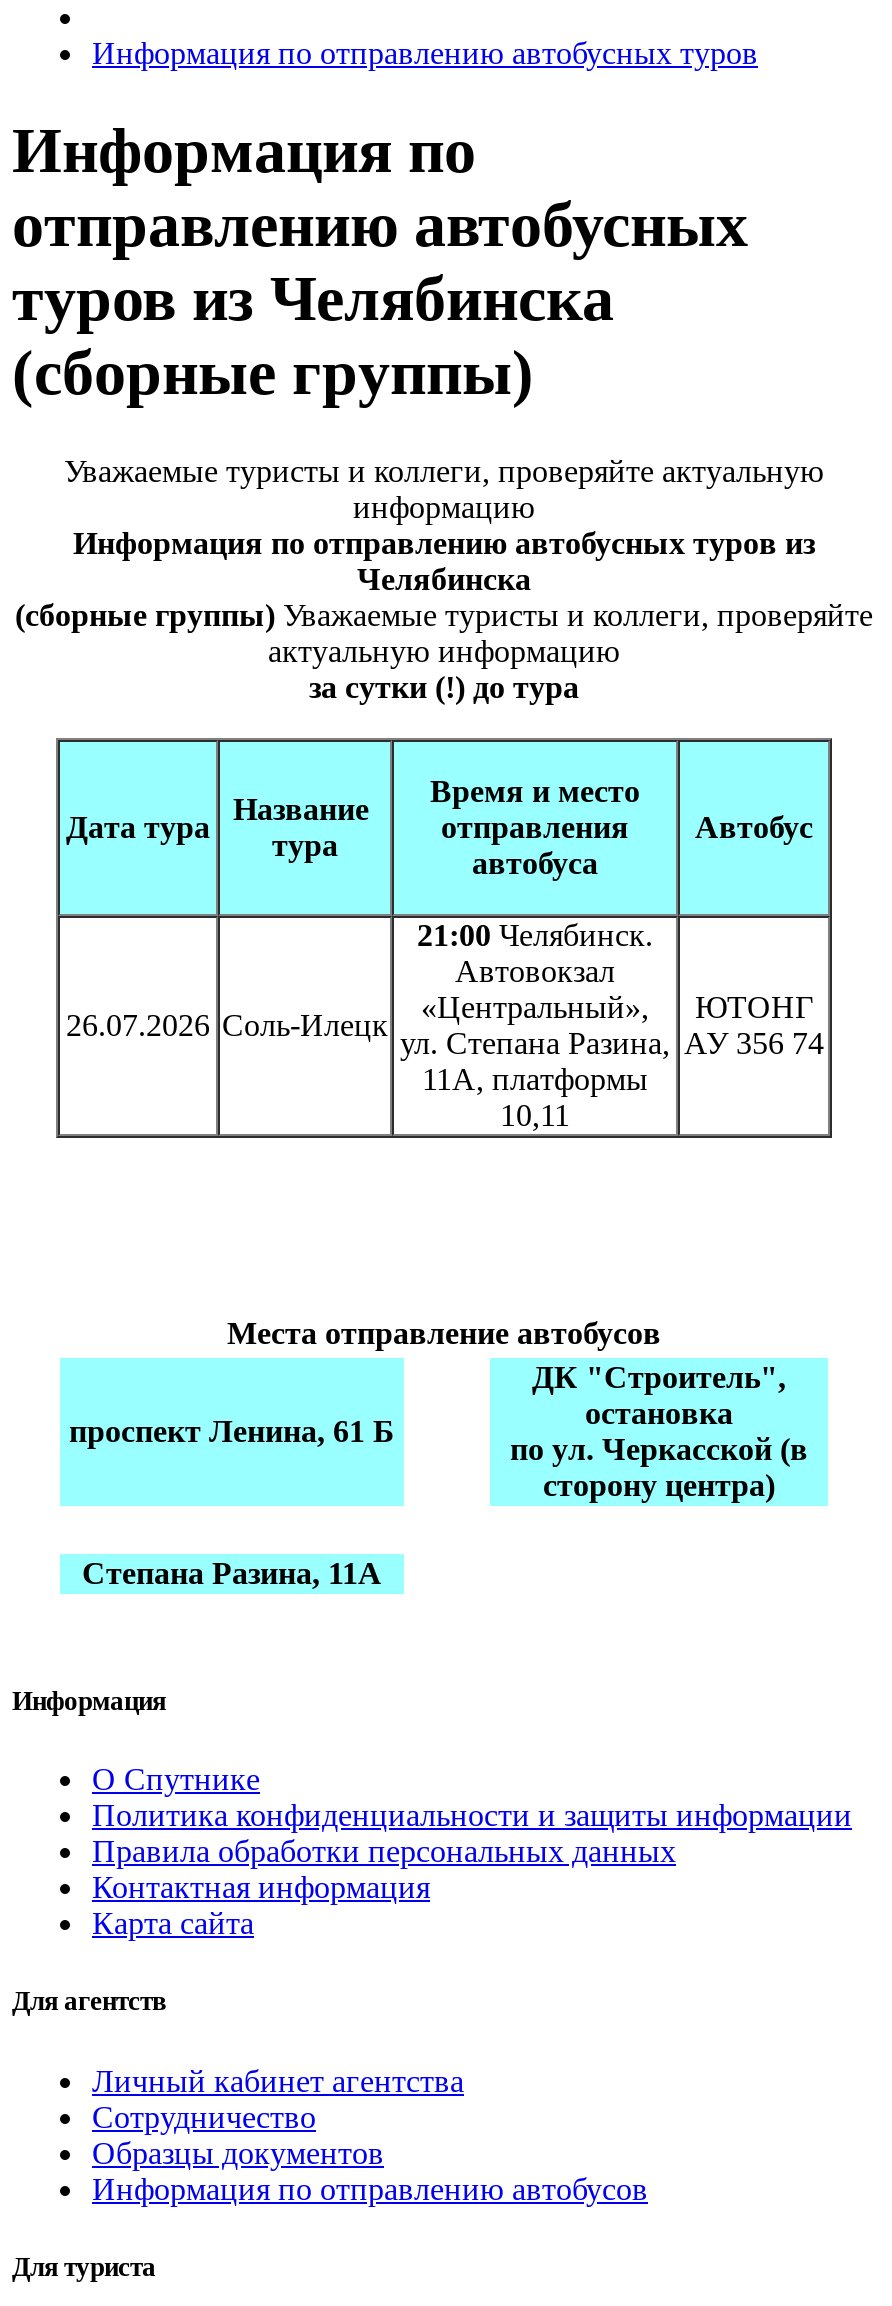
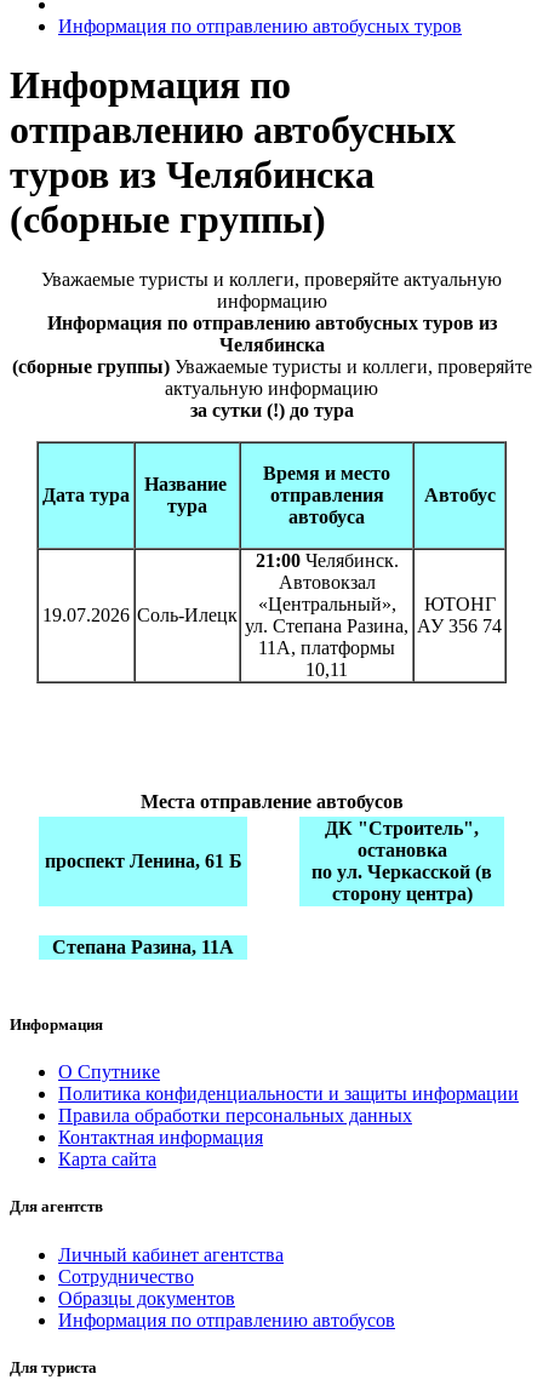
- 26.07.2026 Соль-Илецк
+ 19.07.2026 Соль-Илецк
